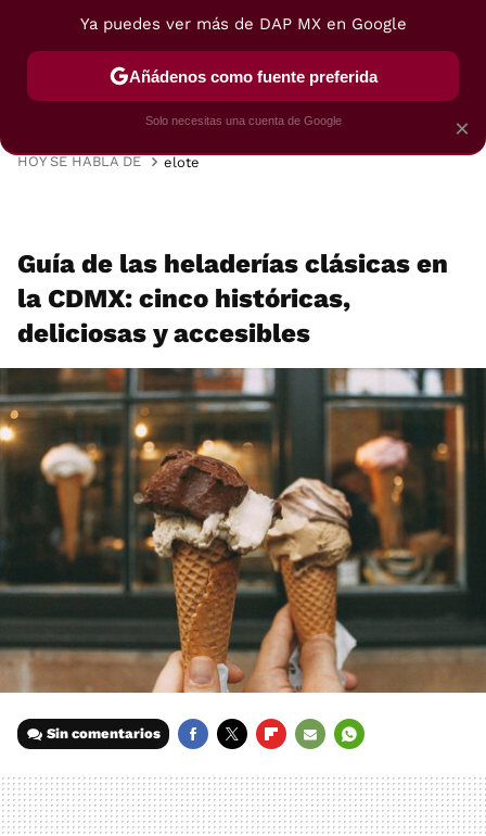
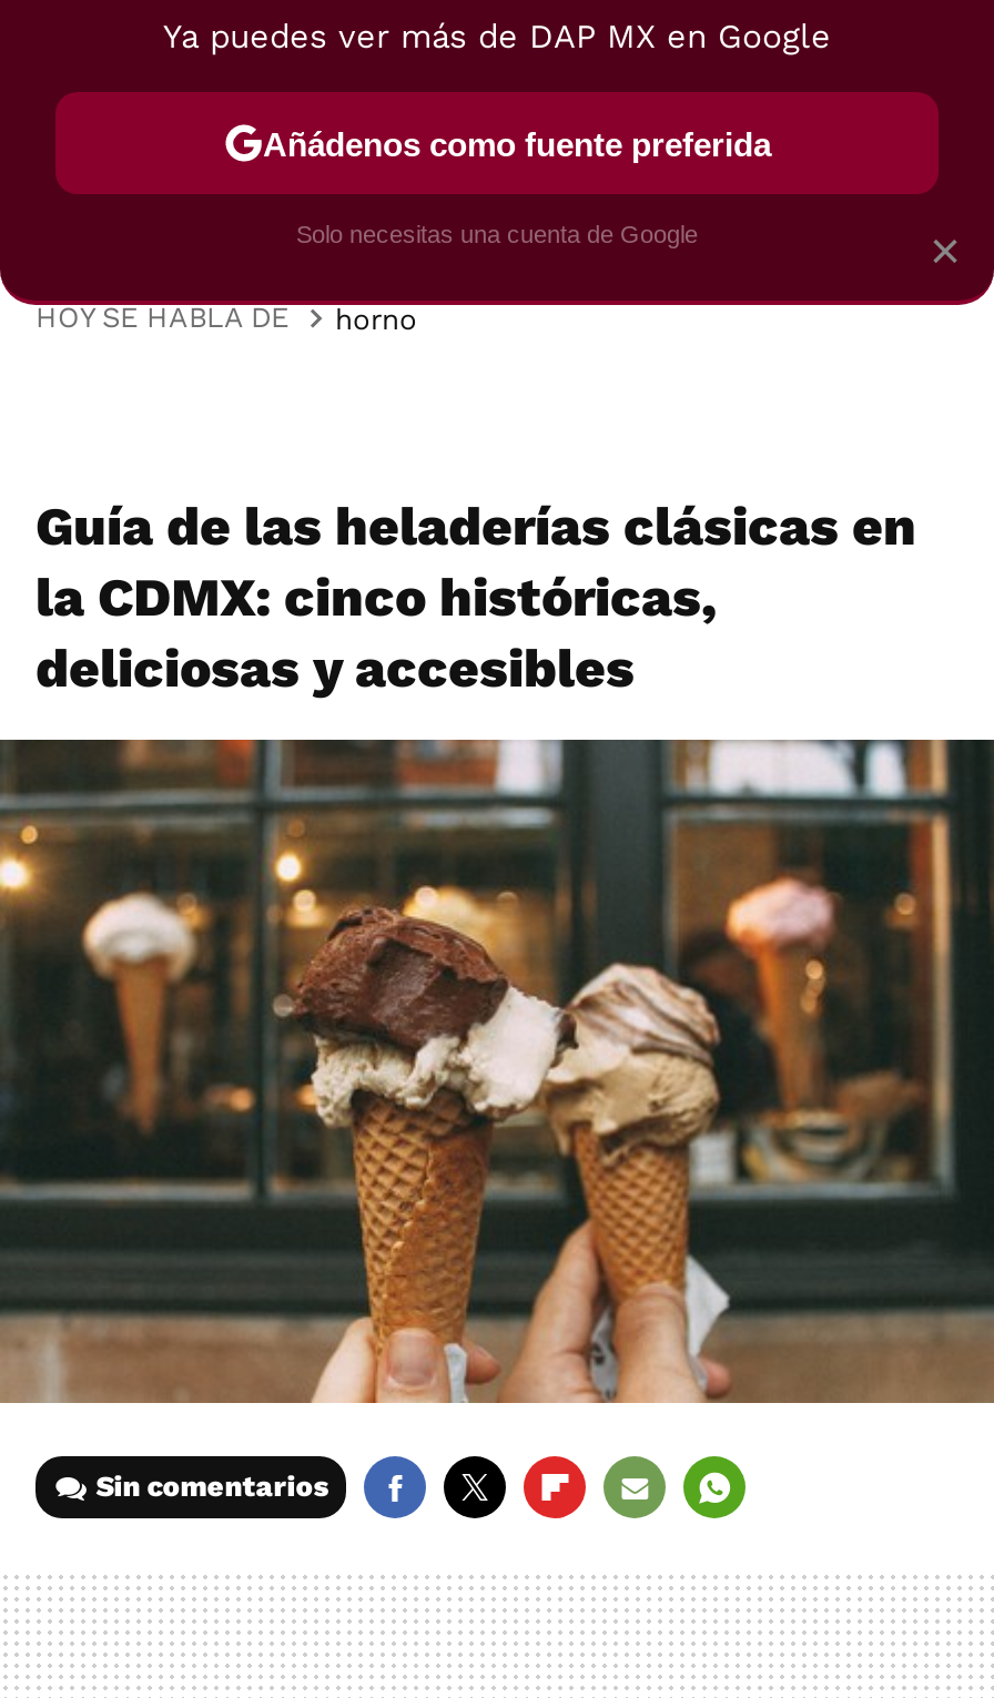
- elote
+ horno
